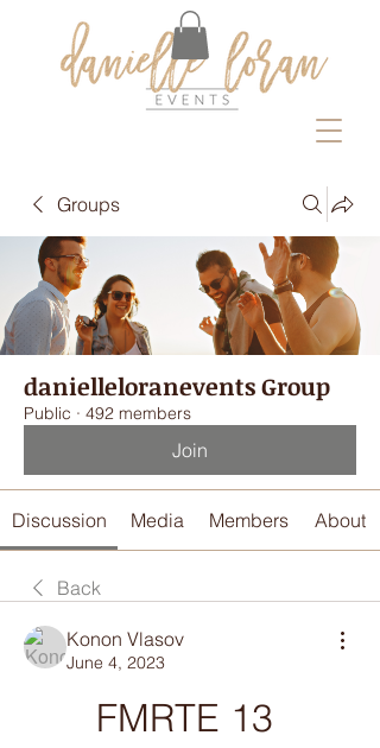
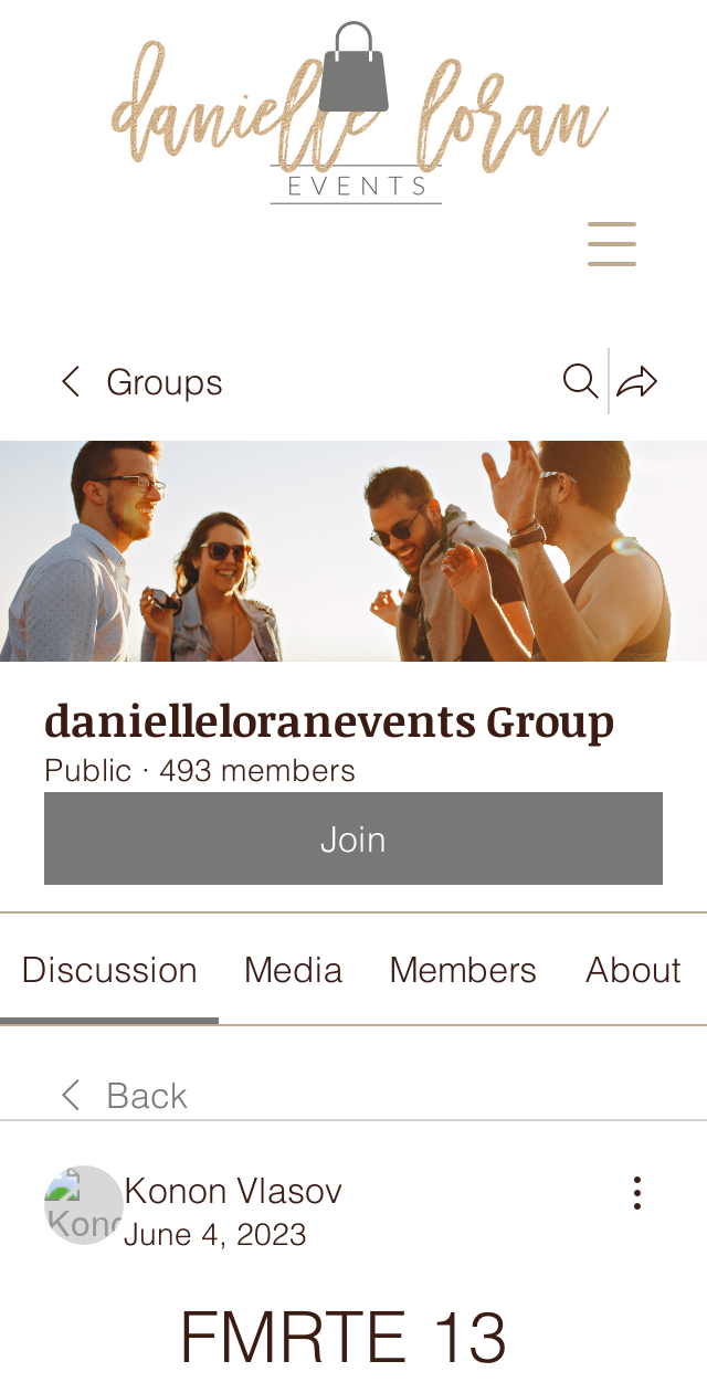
- Public · 492 members
+ Public · 493 members
